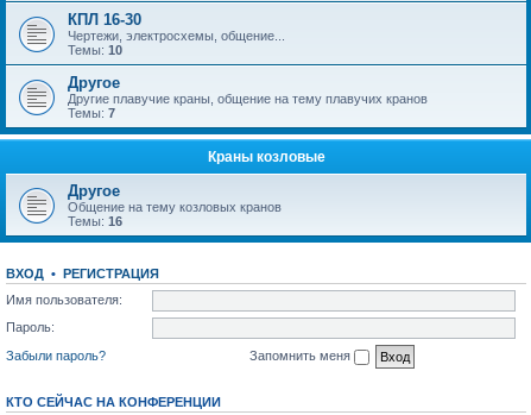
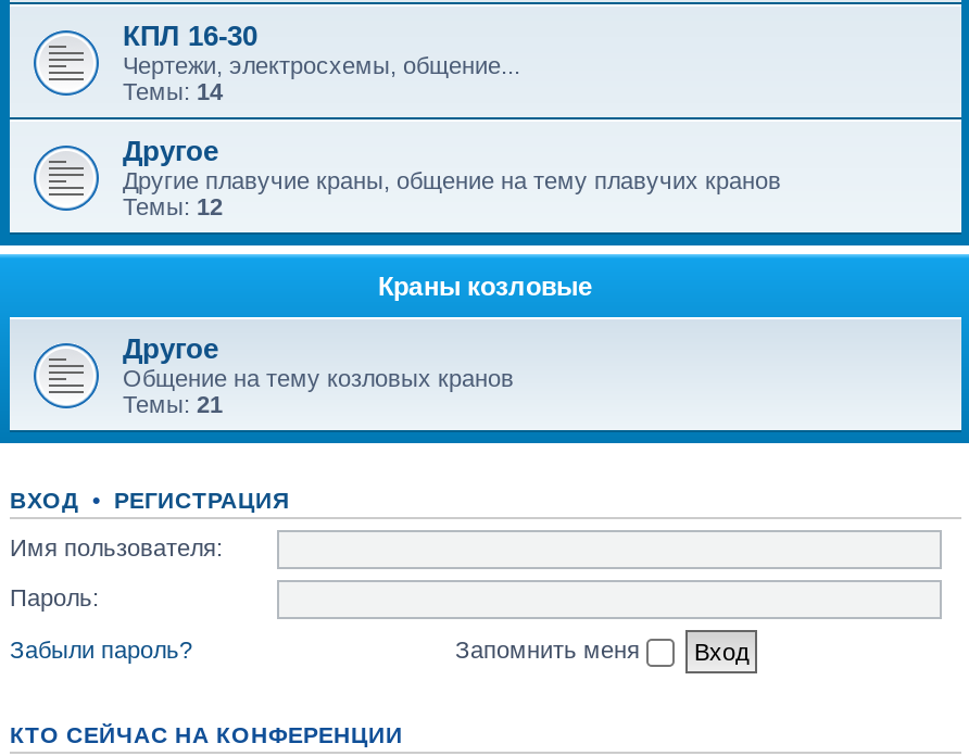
- Темы: 10
+ Темы: 14

- Темы: 7
+ Темы: 12

- Темы: 16
+ Темы: 21
